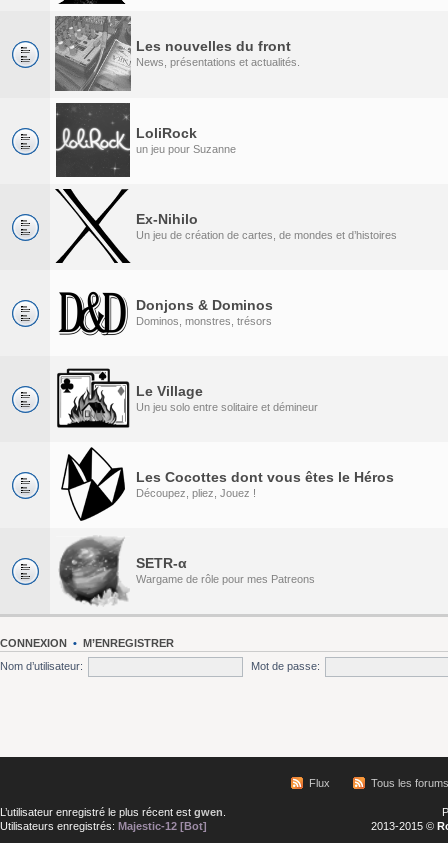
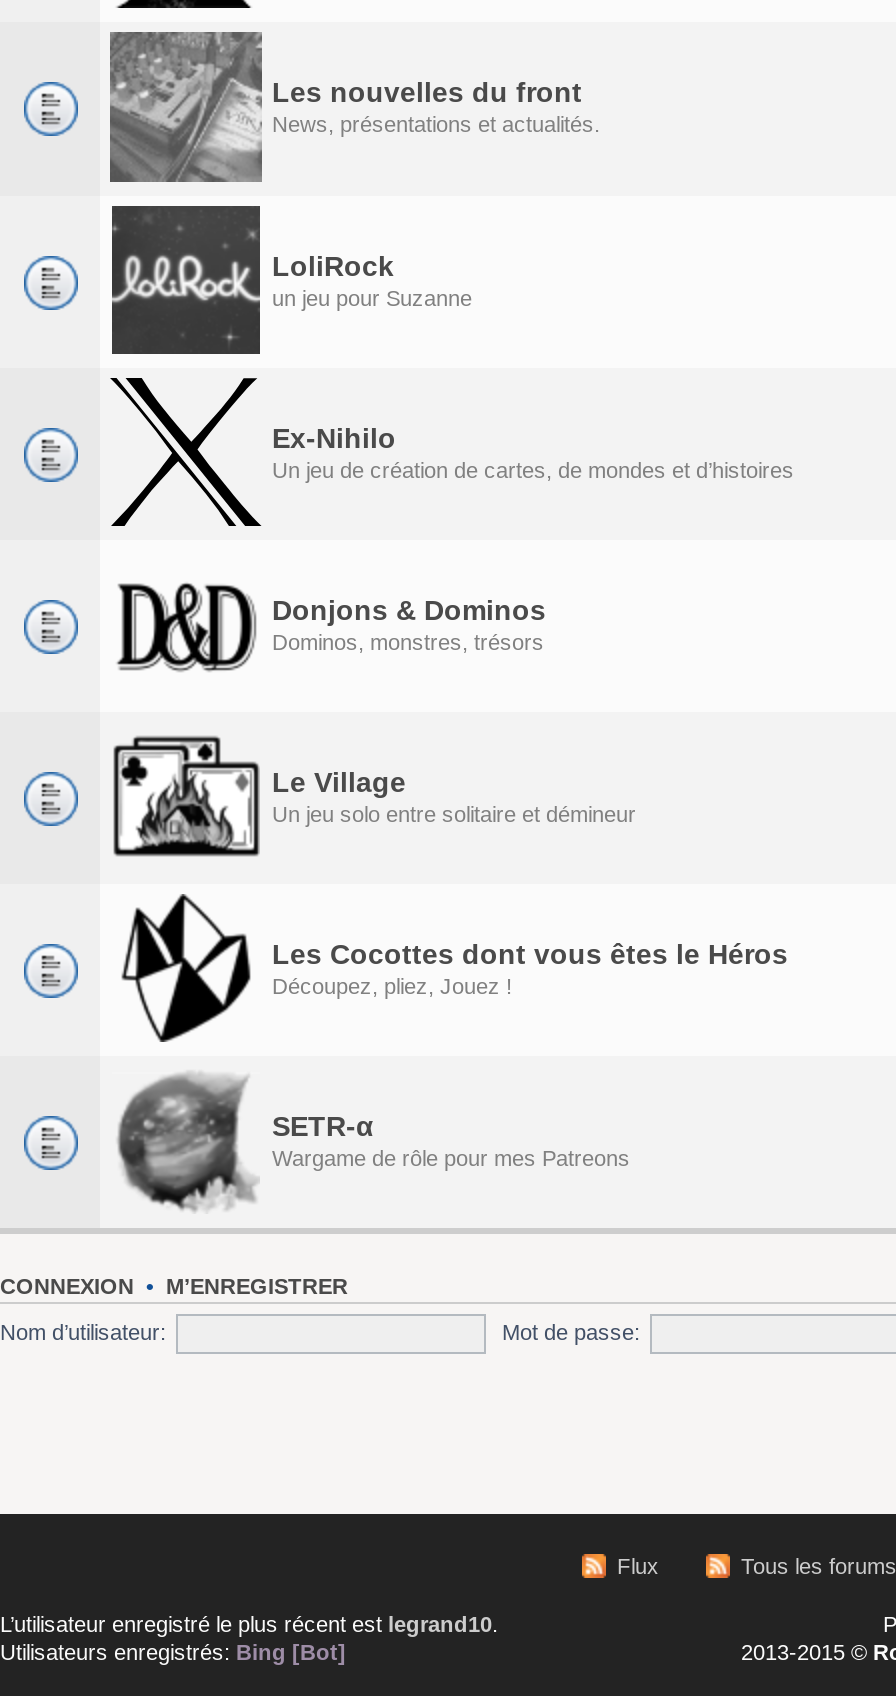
- L’utilisateur enregistré le plus récent est gwen.
+ L’utilisateur enregistré le plus récent est legrand10.

- Utilisateurs enregistrés: Majestic-12 [Bot]
+ Utilisateurs enregistrés: Bing [Bot]
